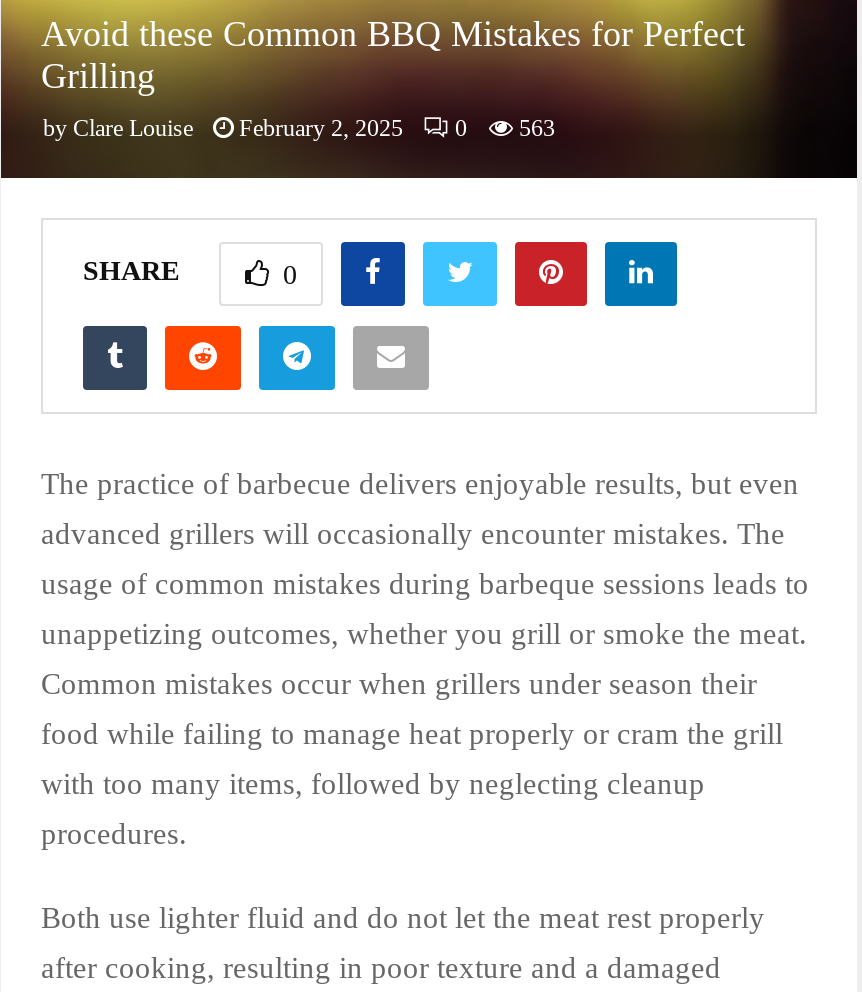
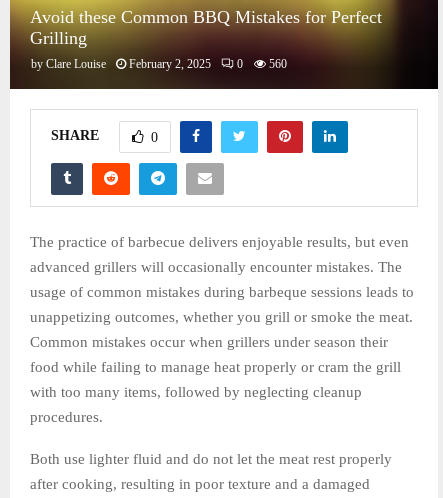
- by Clare Louise February 2, 2025 0 563
+ by Clare Louise February 2, 2025 0 560
